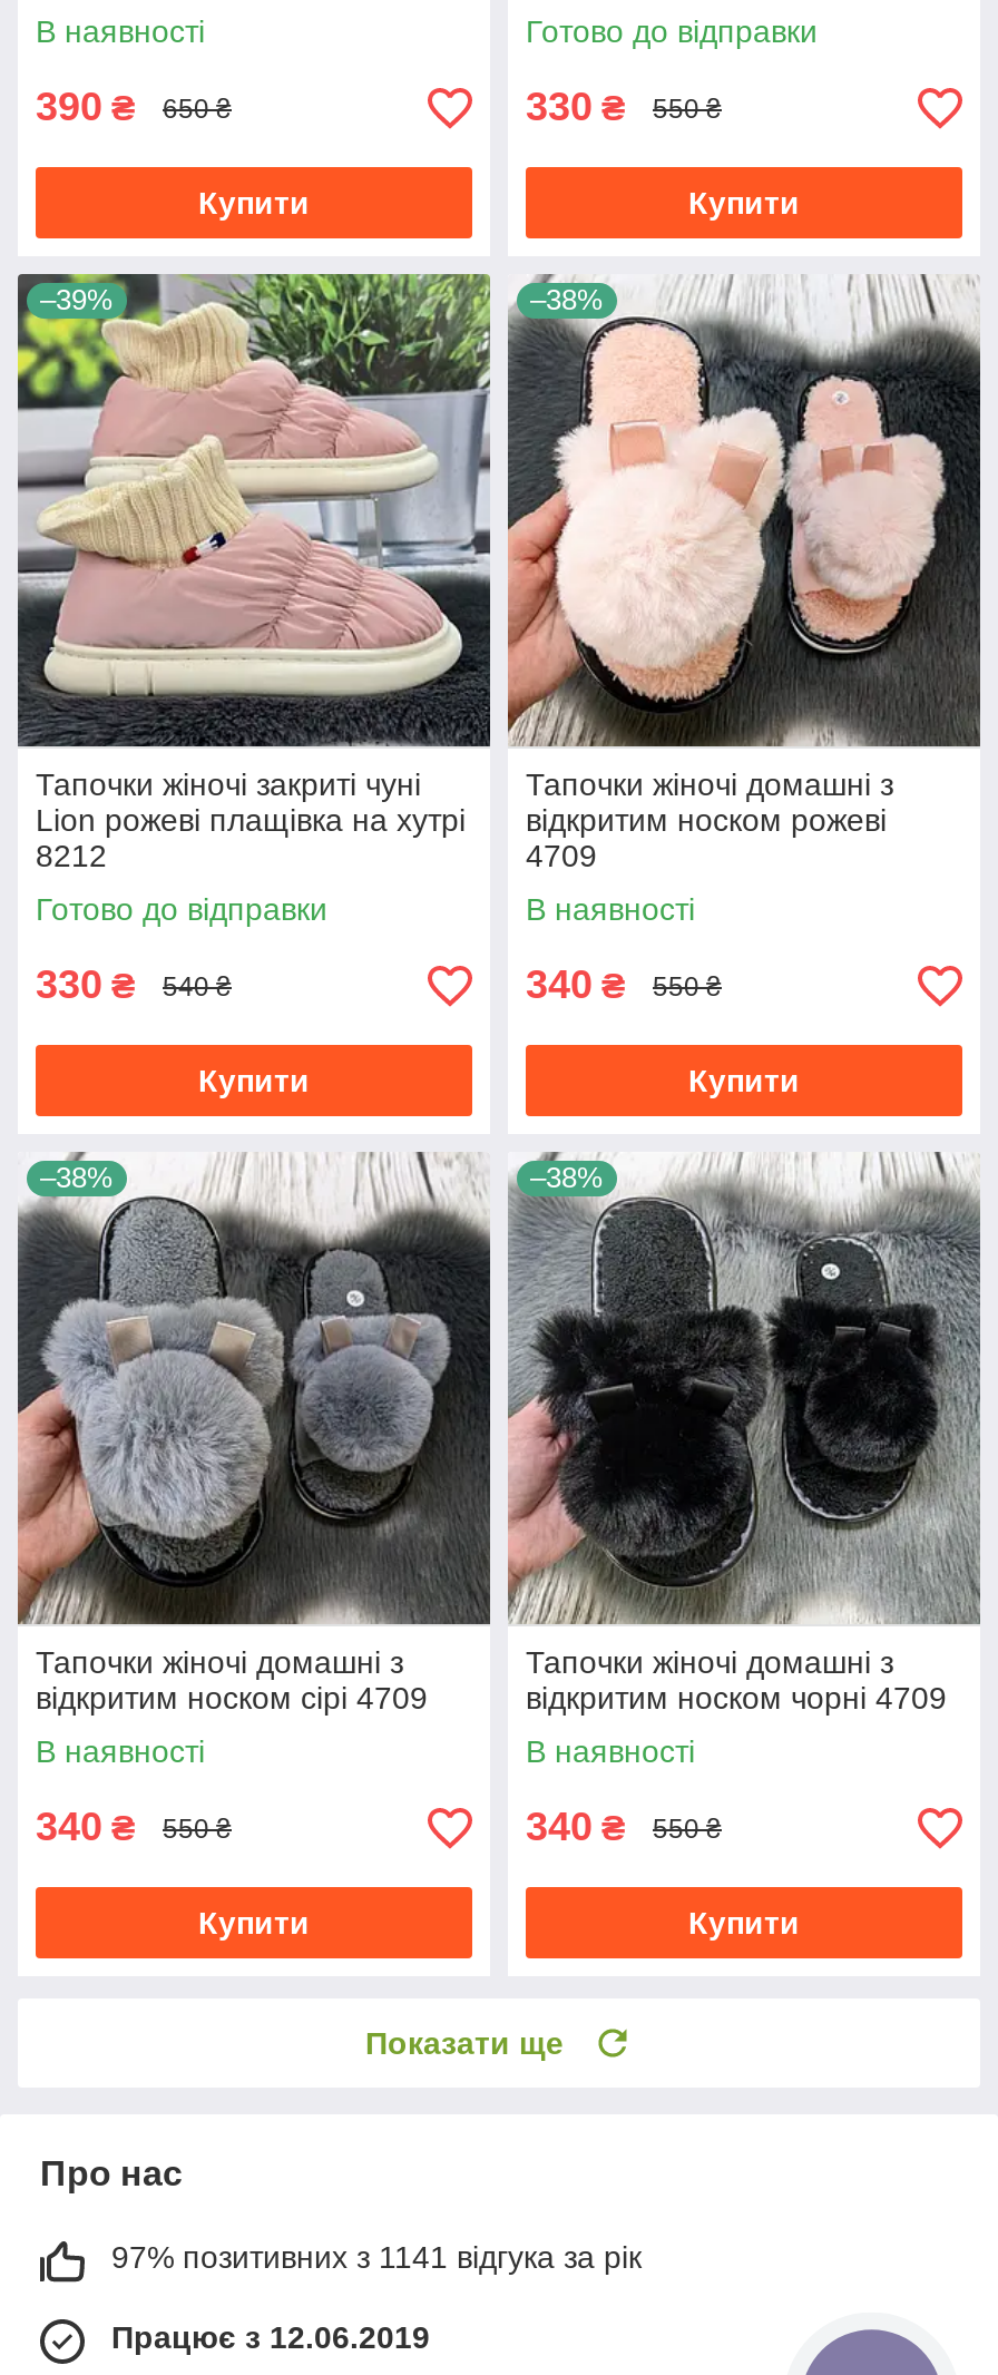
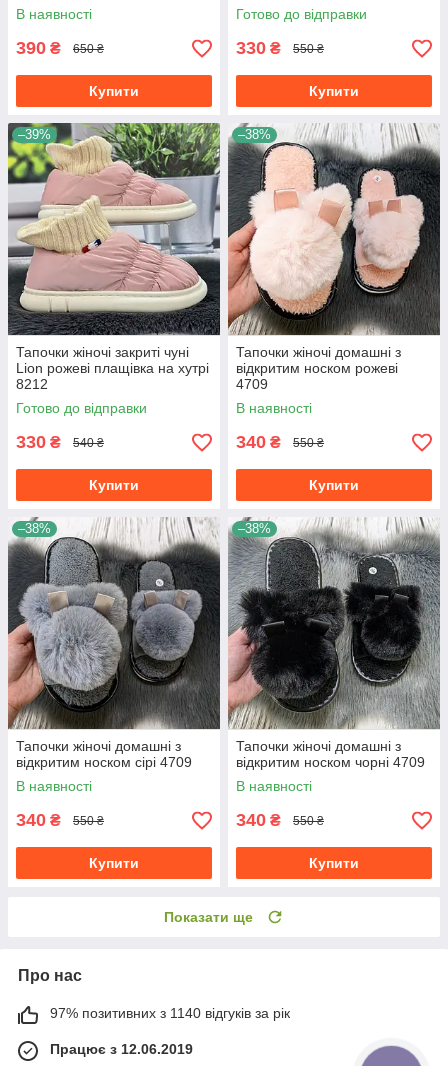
- 97% позитивних з 1141 відгука за рік
+ 97% позитивних з 1140 відгуків за рік
